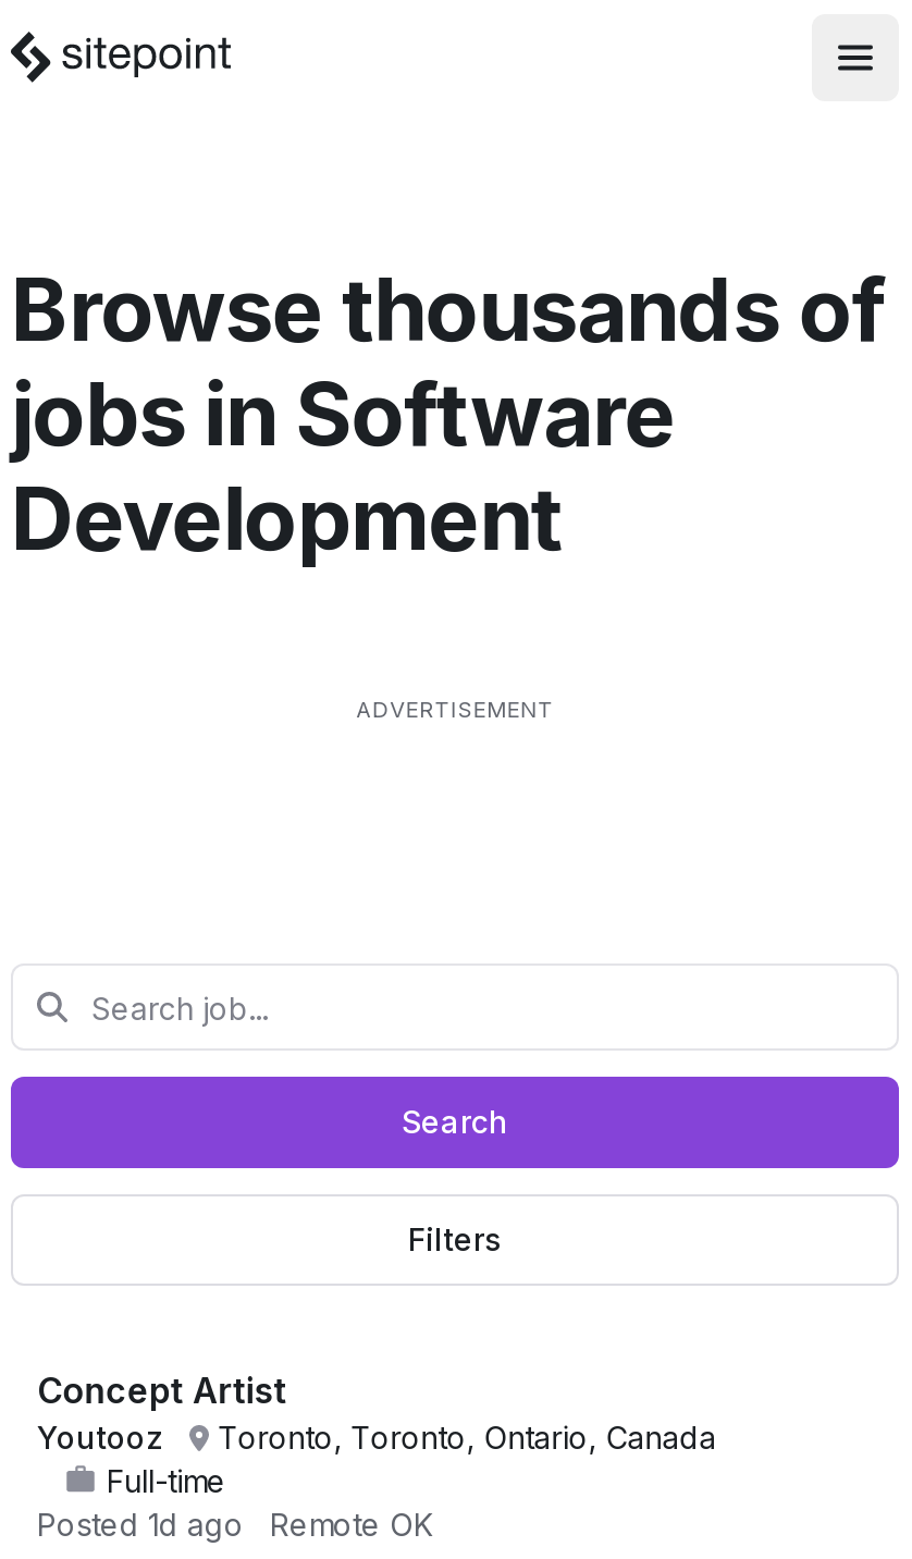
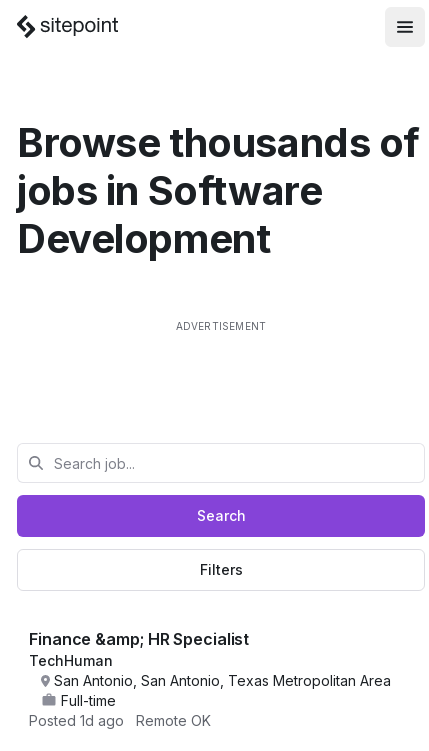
- Concept Artist
- Youtooz
- Toronto, Toronto, Ontario, Canada
+ Finance &amp; HR Specialist
+ TechHuman
+ San Antonio, San Antonio, Texas Metropolitan Area
